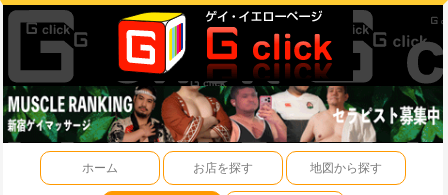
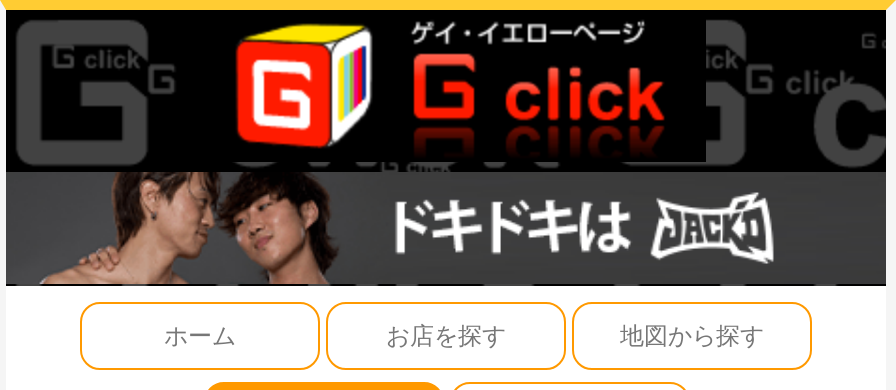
- [image]
+ [image]
